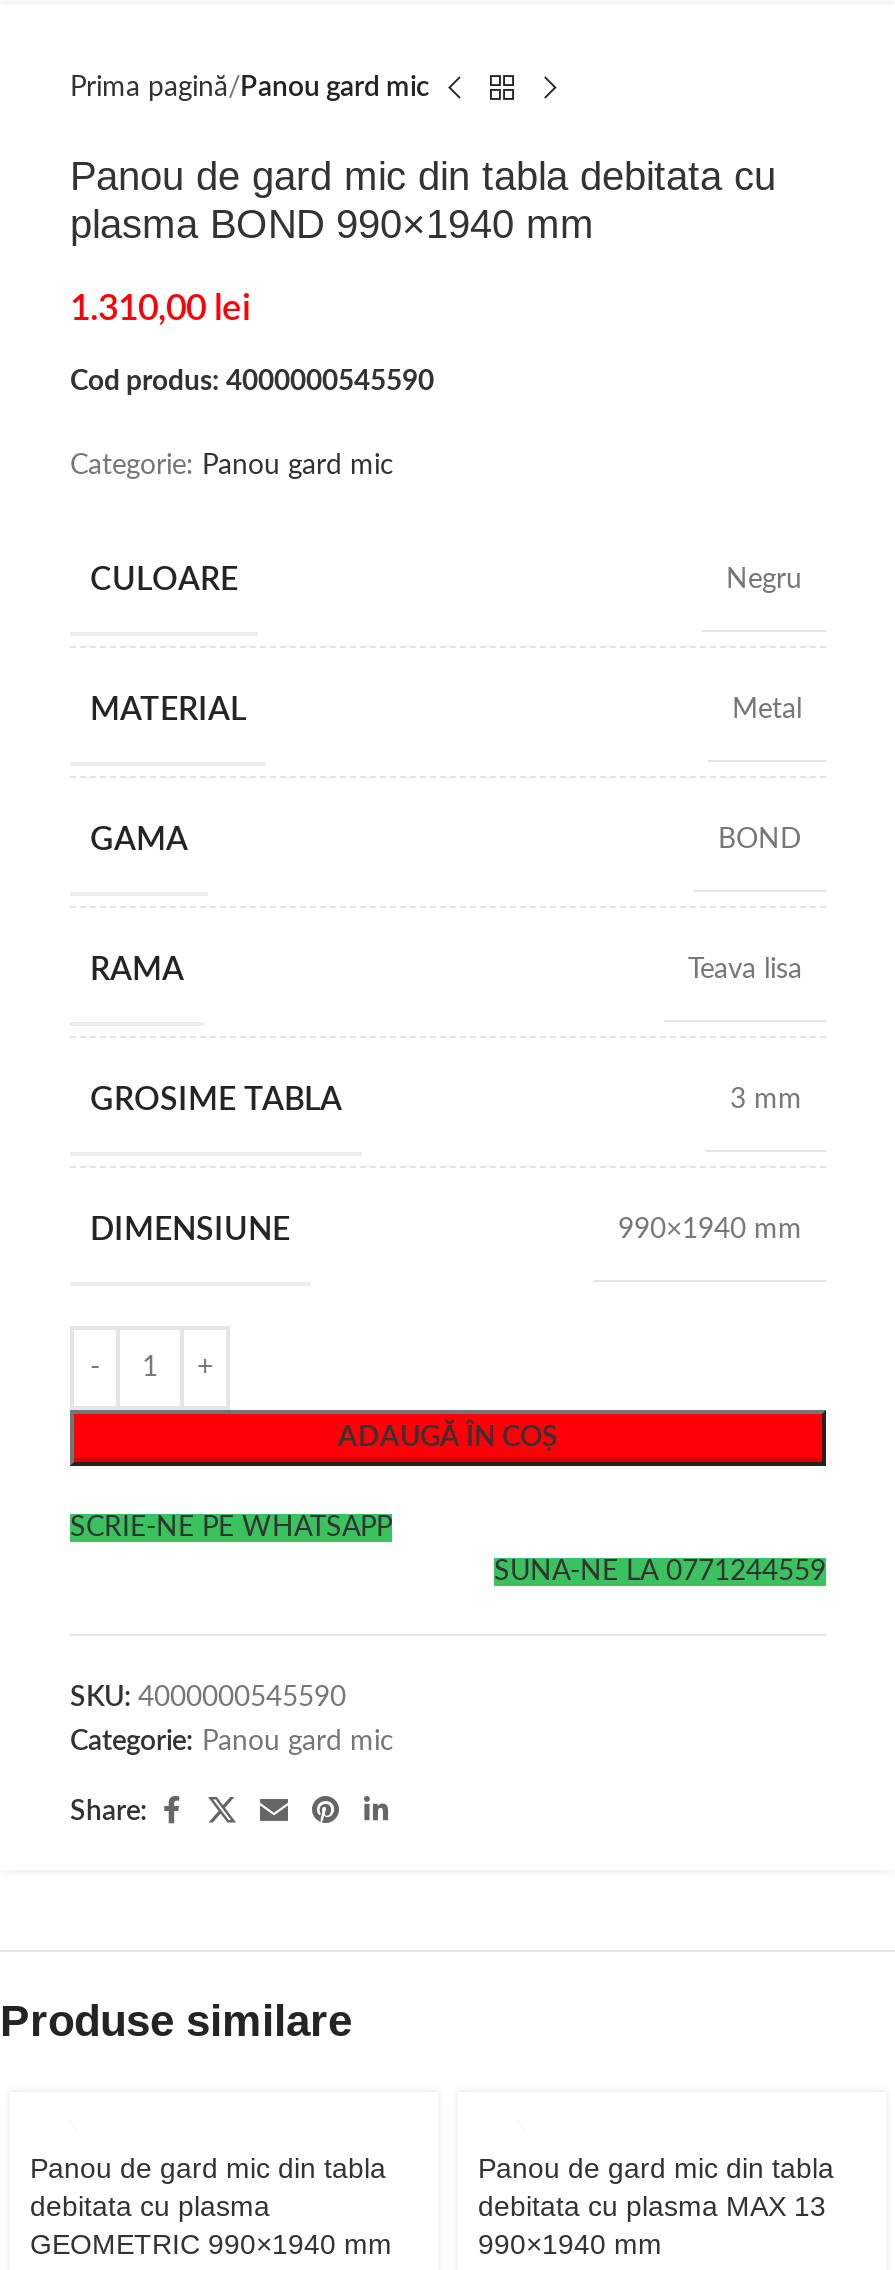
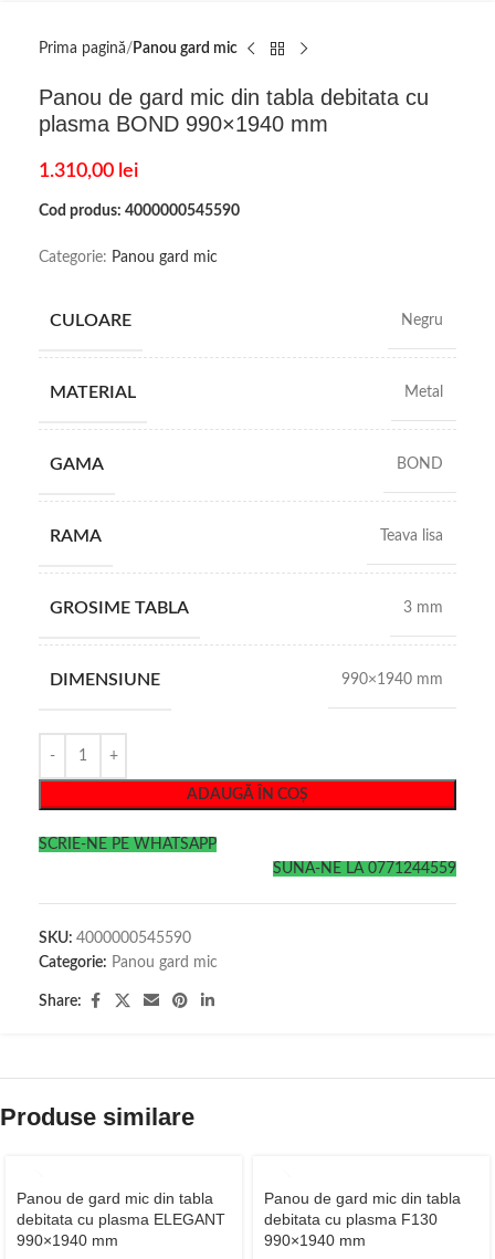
- debitata cu plasma
- GEOMETRIC 990×1940 mm
+ debitata cu plasma ELEGANT
+ 990×1940 mm

- debitata cu plasma MAX 13
+ debitata cu plasma F130
